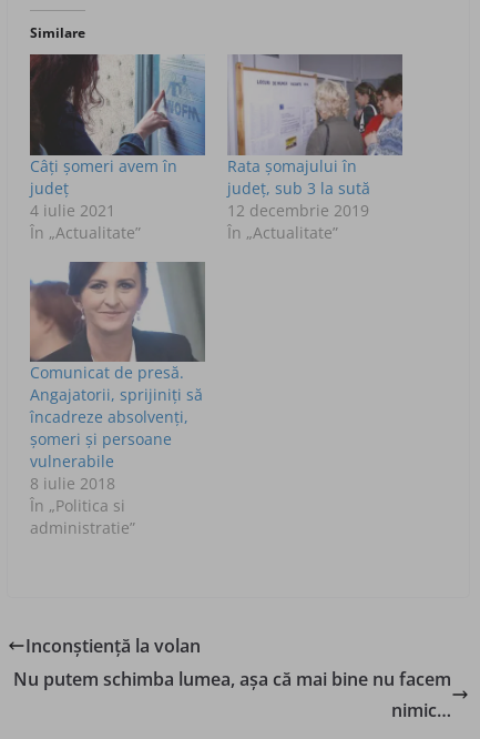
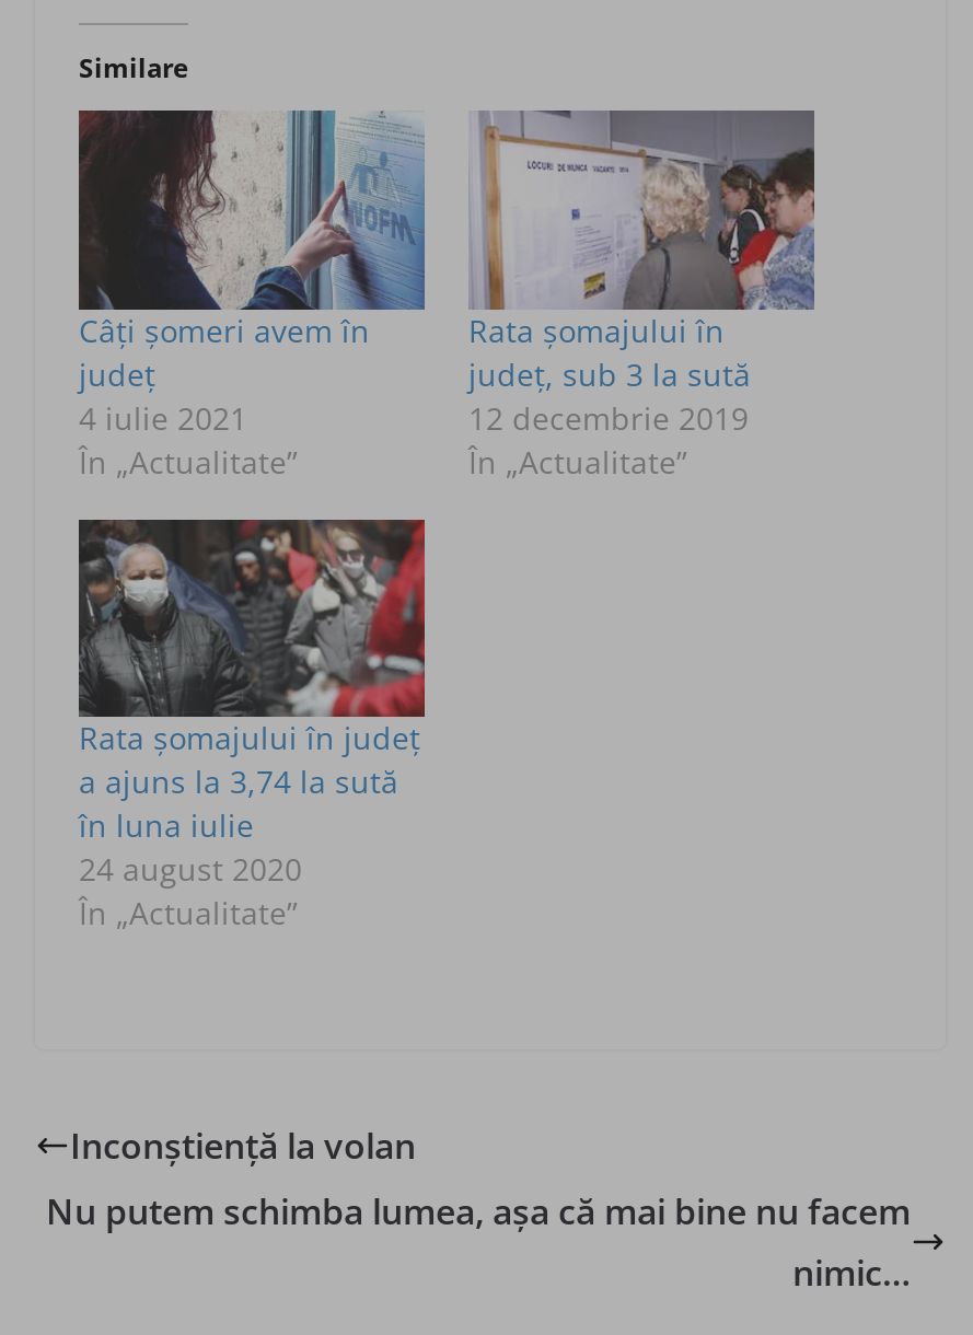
- [image]
+ [image]

- Comunicat de presă.
- Angajatorii, sprijiniţi să
- încadreze absolvenţi,
- şomeri şi persoane
- vulnerabile
- 8 iulie 2018
- În „Politica si
- administratie”
+ Rata şomajului în judeţ
+ a ajuns la 3,74 la sută
+ în luna iulie
+ 24 august 2020
+ În „Actualitate”
